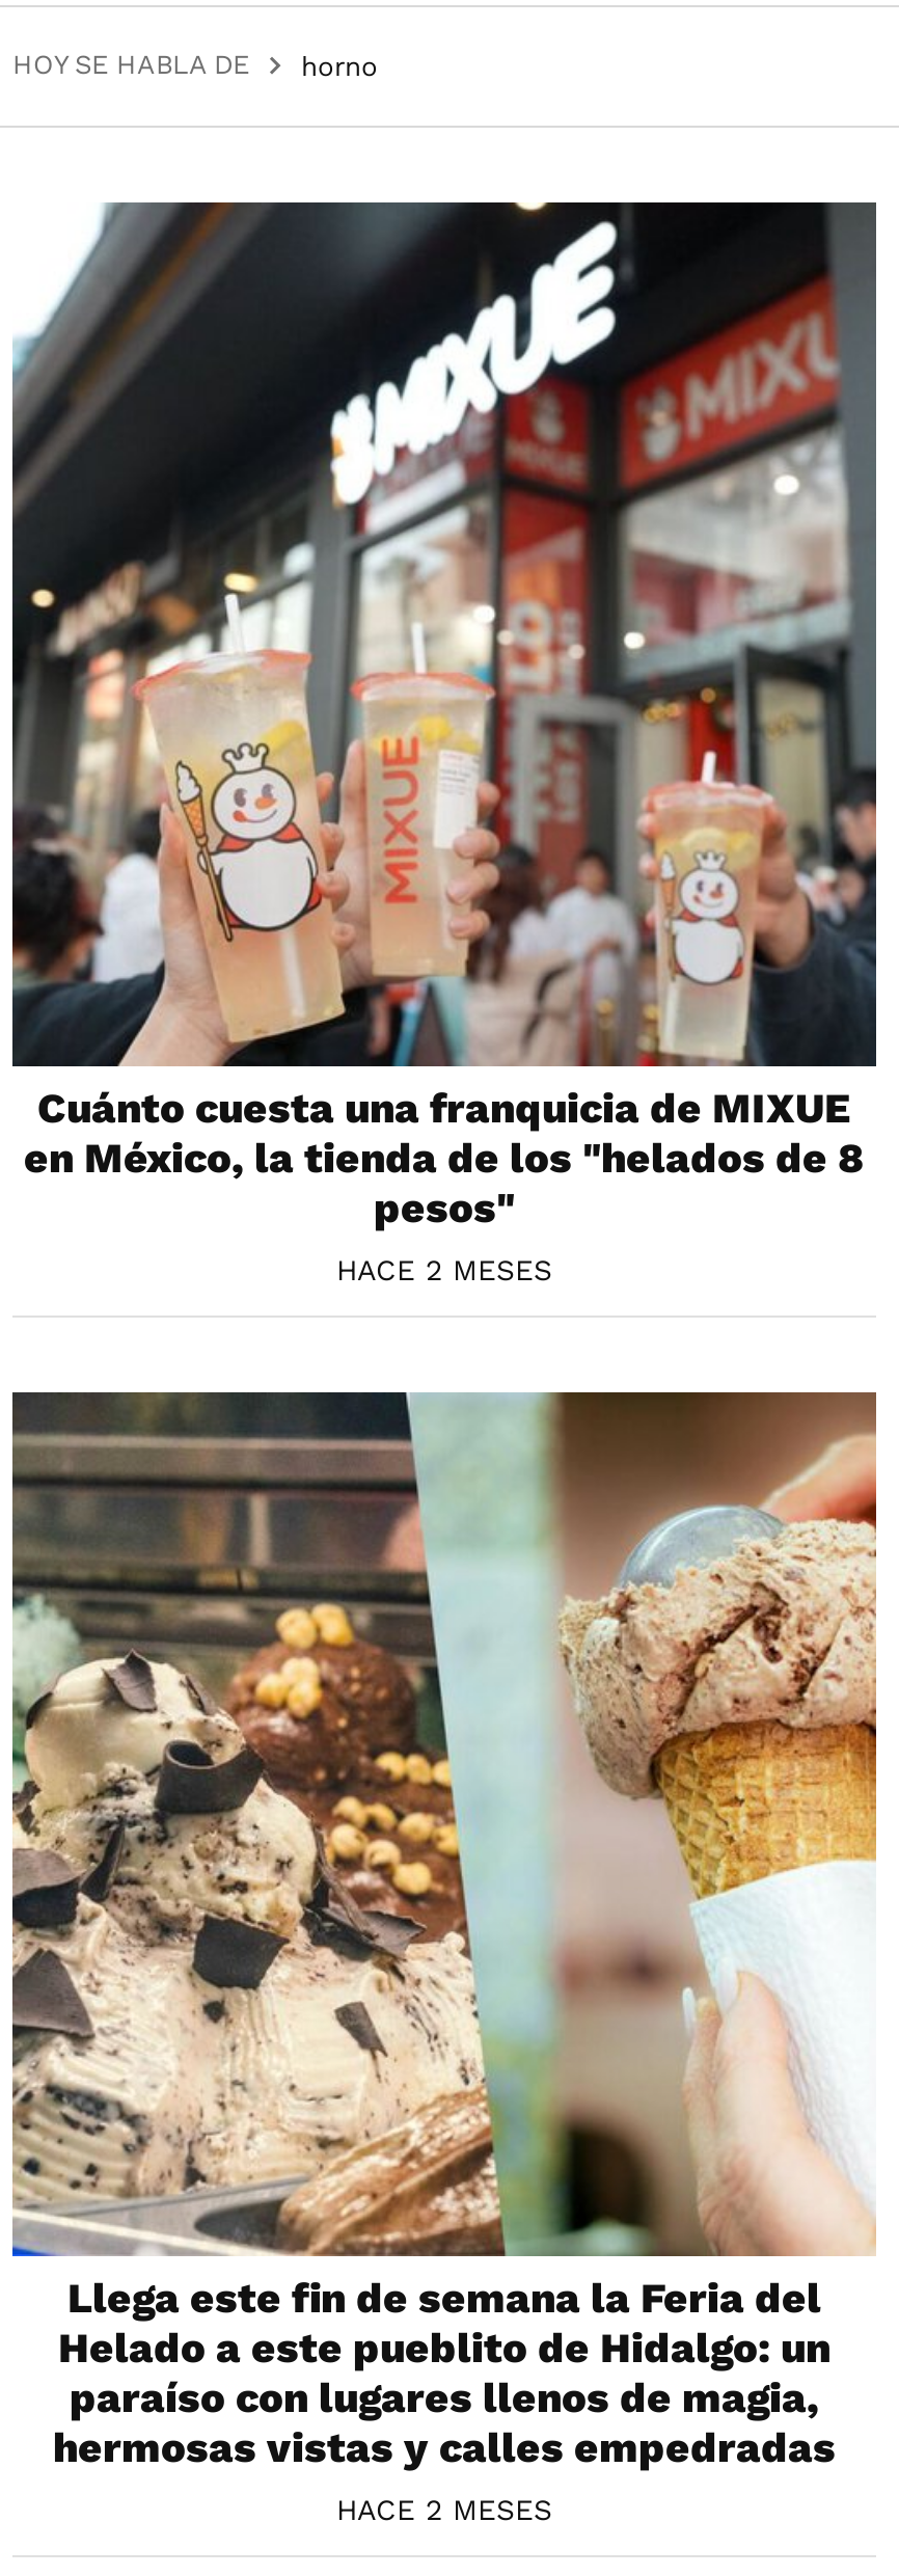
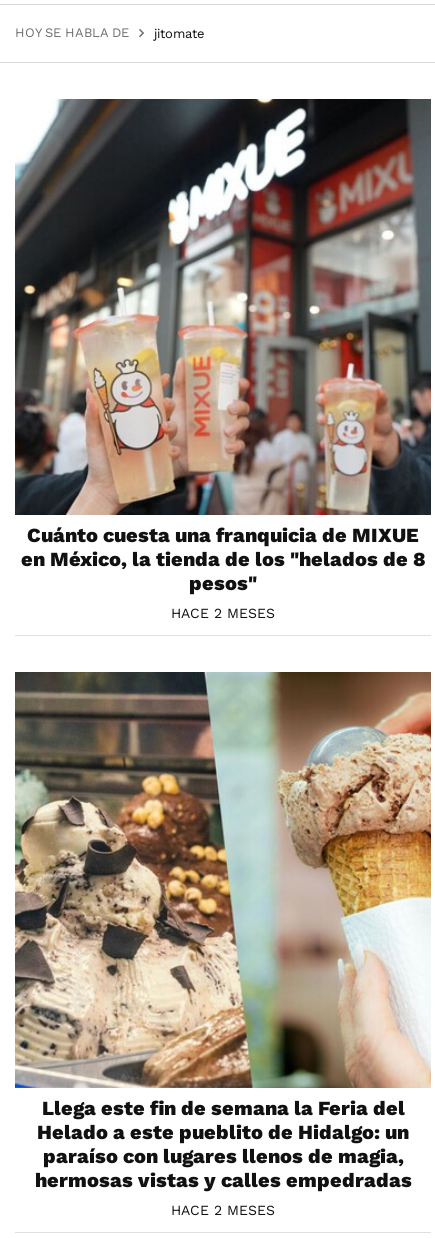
- horno
+ jitomate
